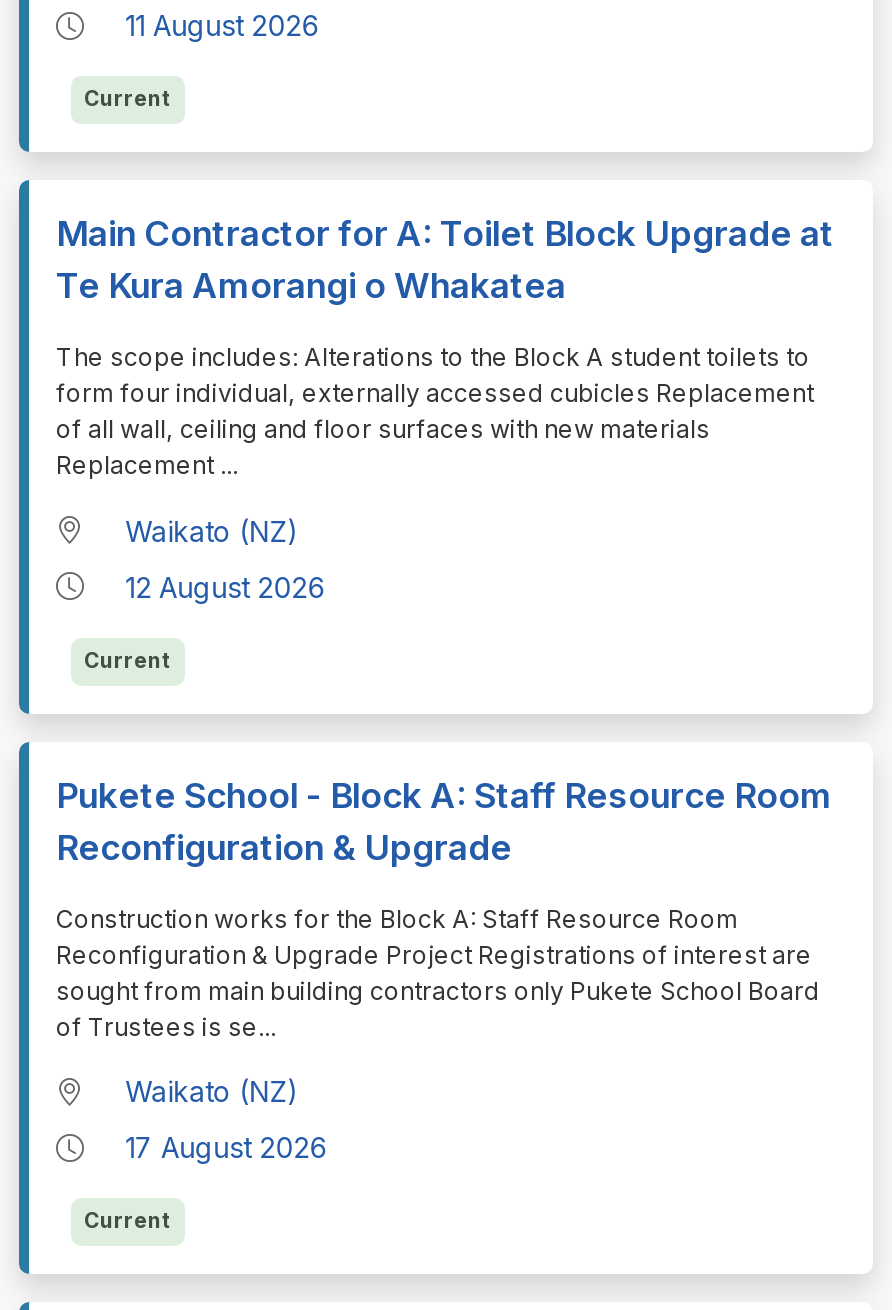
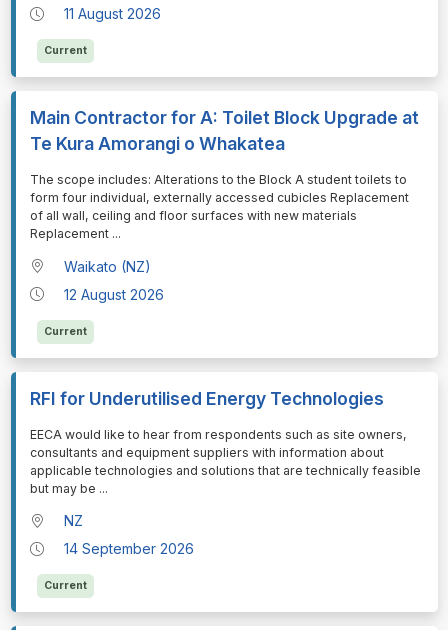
- Pukete School - Block A: Staff Resource Room
- Reconfiguration & Upgrade
+ RFI for Underutilised Energy Technologies

- Construction works for the Block A: Staff Resource Room
- Reconfiguration & Upgrade Project Registrations of interest are
- sought from main building contractors only Pukete School Board
- of Trustees is se...
+ EECA would like to hear from respondents such as site owners,
+ consultants and equipment suppliers with information about
+ applicable technologies and solutions that are technically feasible
+ but may be...

- Waikato (NZ)
+ NZ

- 17 August 2026
+ 14 September 2026
